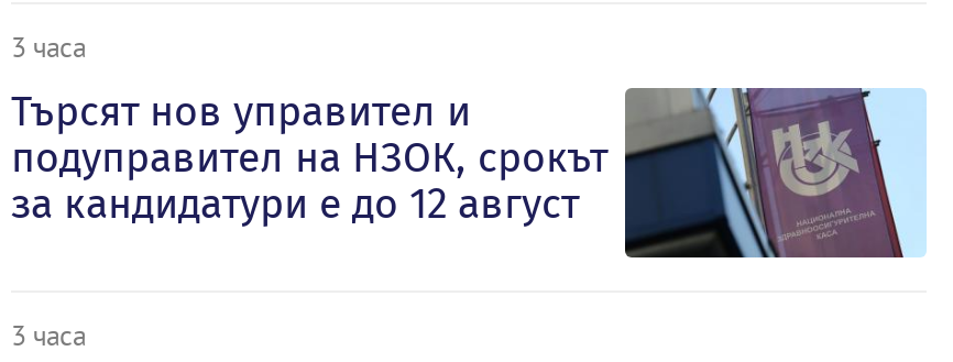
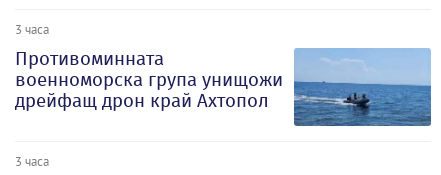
- [image]
- Търсят нов управител и
- подуправител на НЗОК, срокът
- за кандидатури е до 12 август
+ [image]
+ Противоминната
+ военноморска група унищожи
+ дрейфащ дрон край Ахтопол
